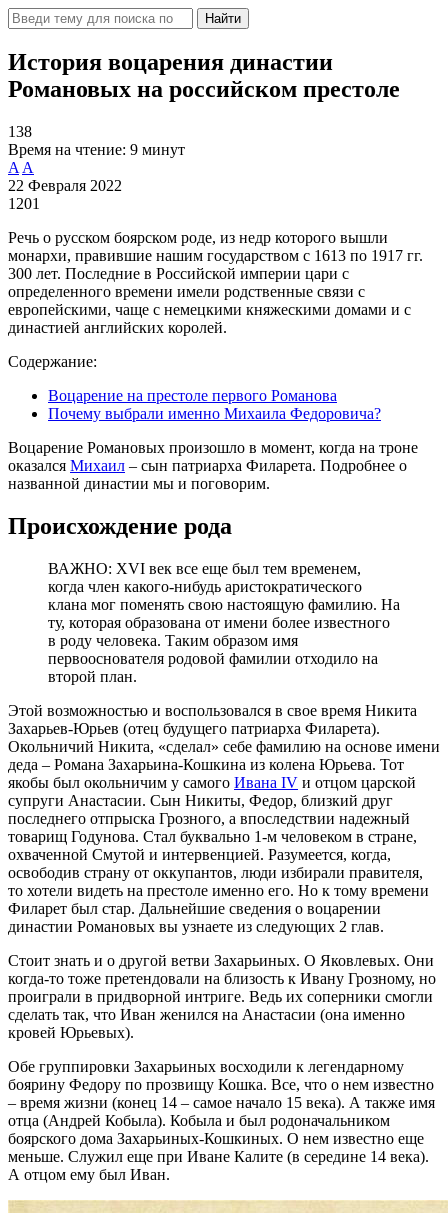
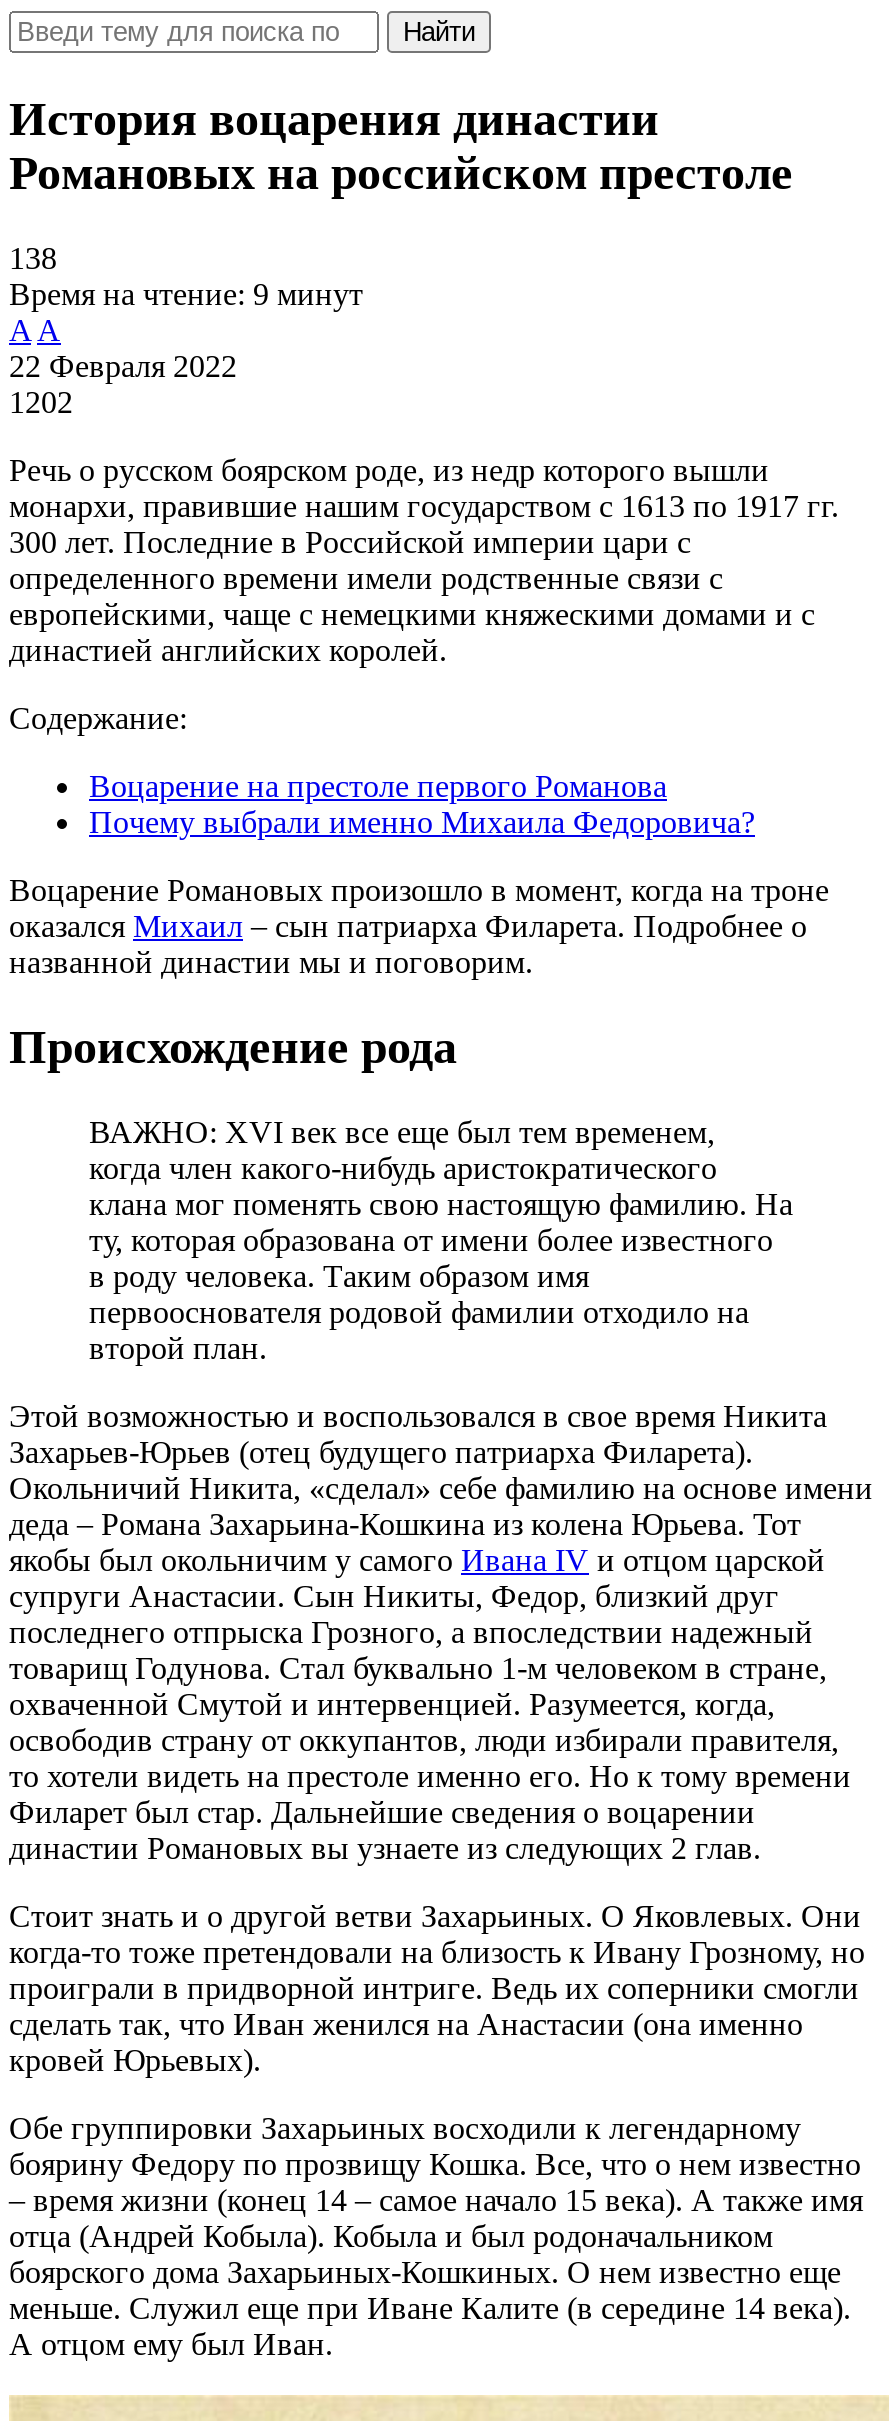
- 1201
+ 1202
